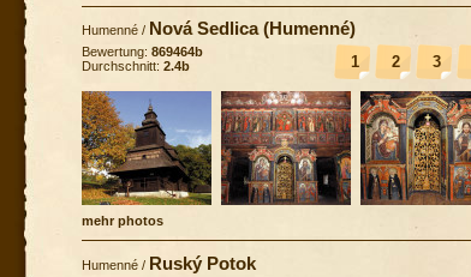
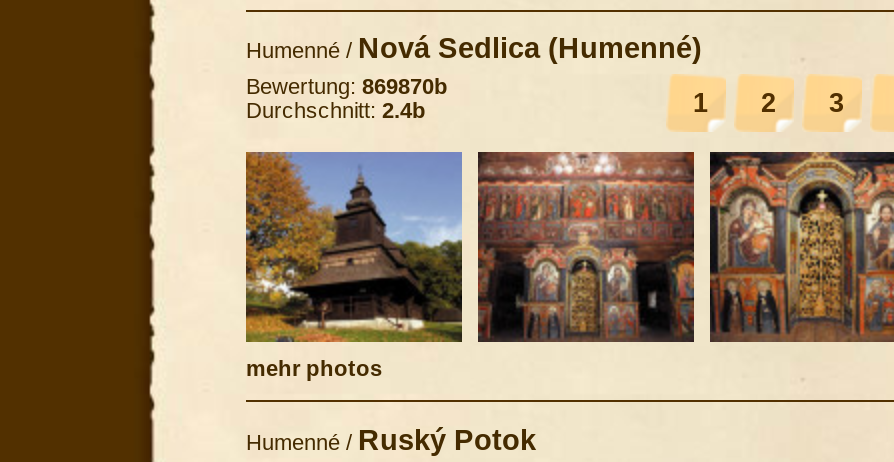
- Bewertung: 869464b
+ Bewertung: 869870b
